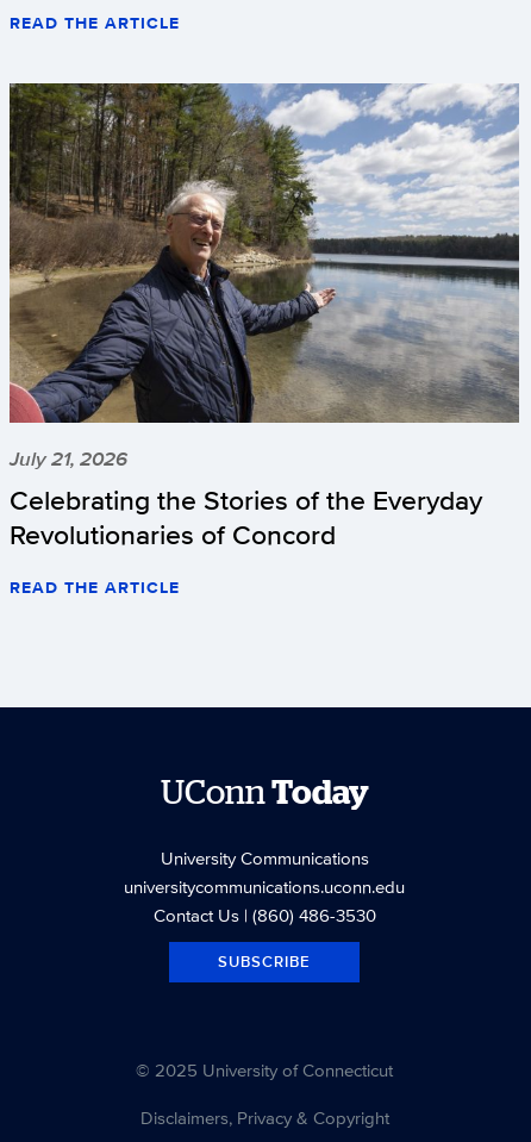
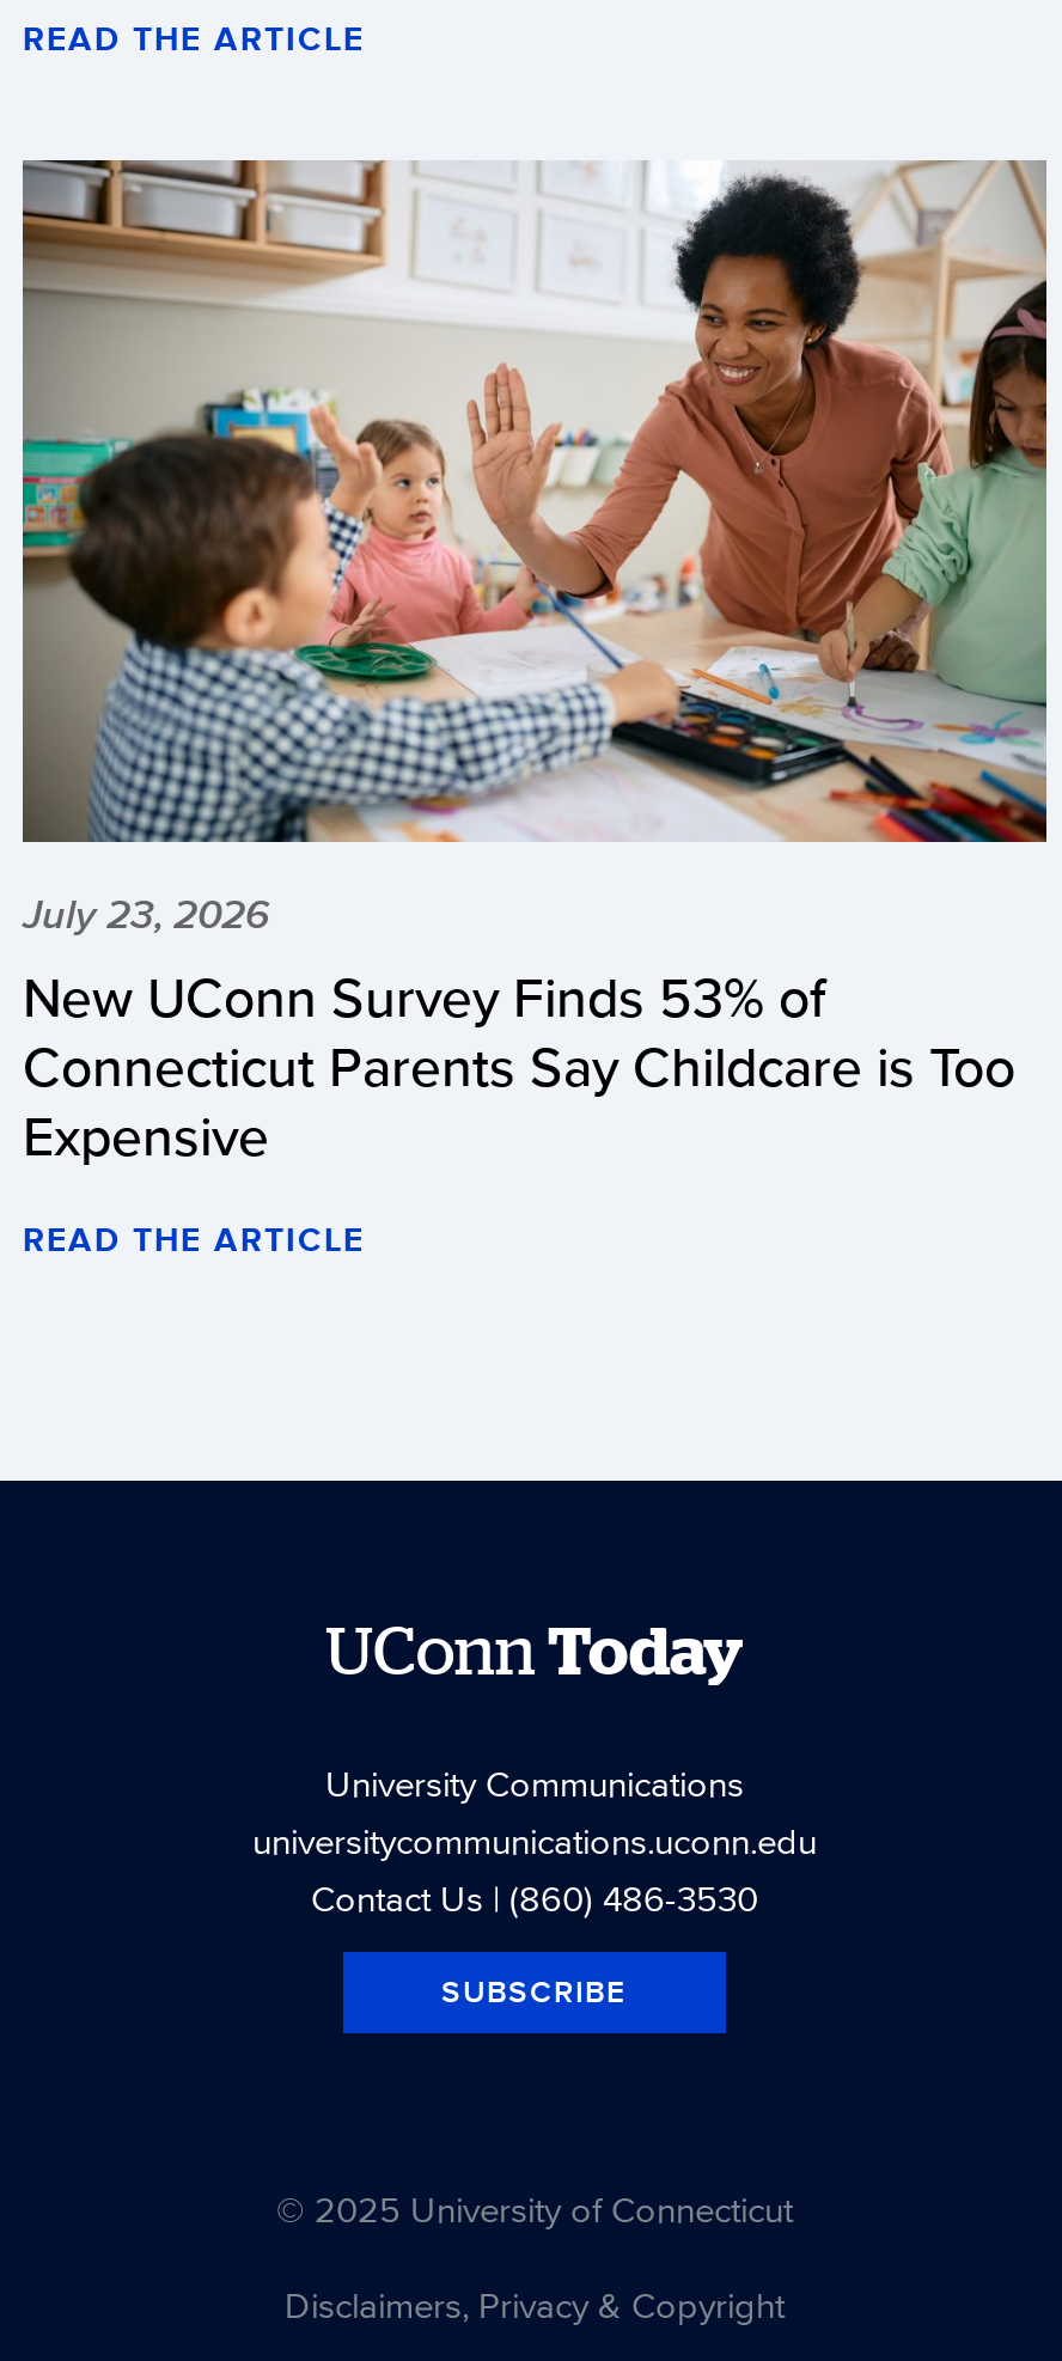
- [image]
- July 21, 2026
- Celebrating the Stories of the Everyday
- Revolutionaries of Concord
+ [image]
+ July 23, 2026
+ New UConn Survey Finds 53% of
+ Connecticut Parents Say Childcare is Too
+ Expensive
